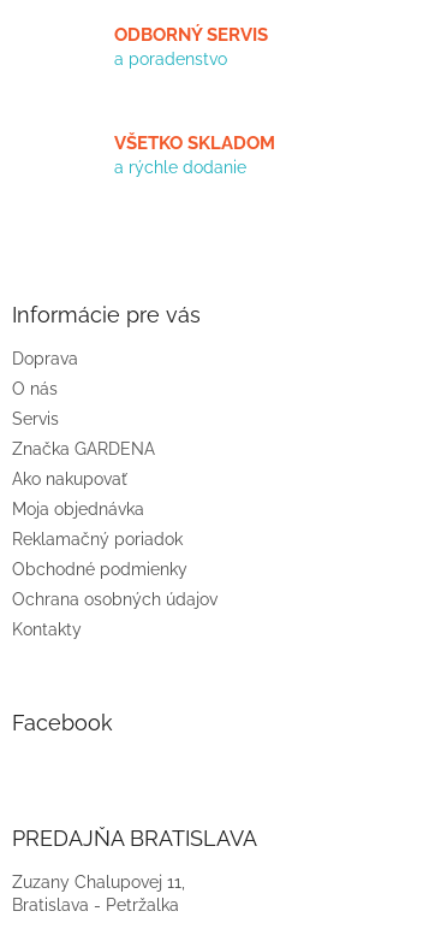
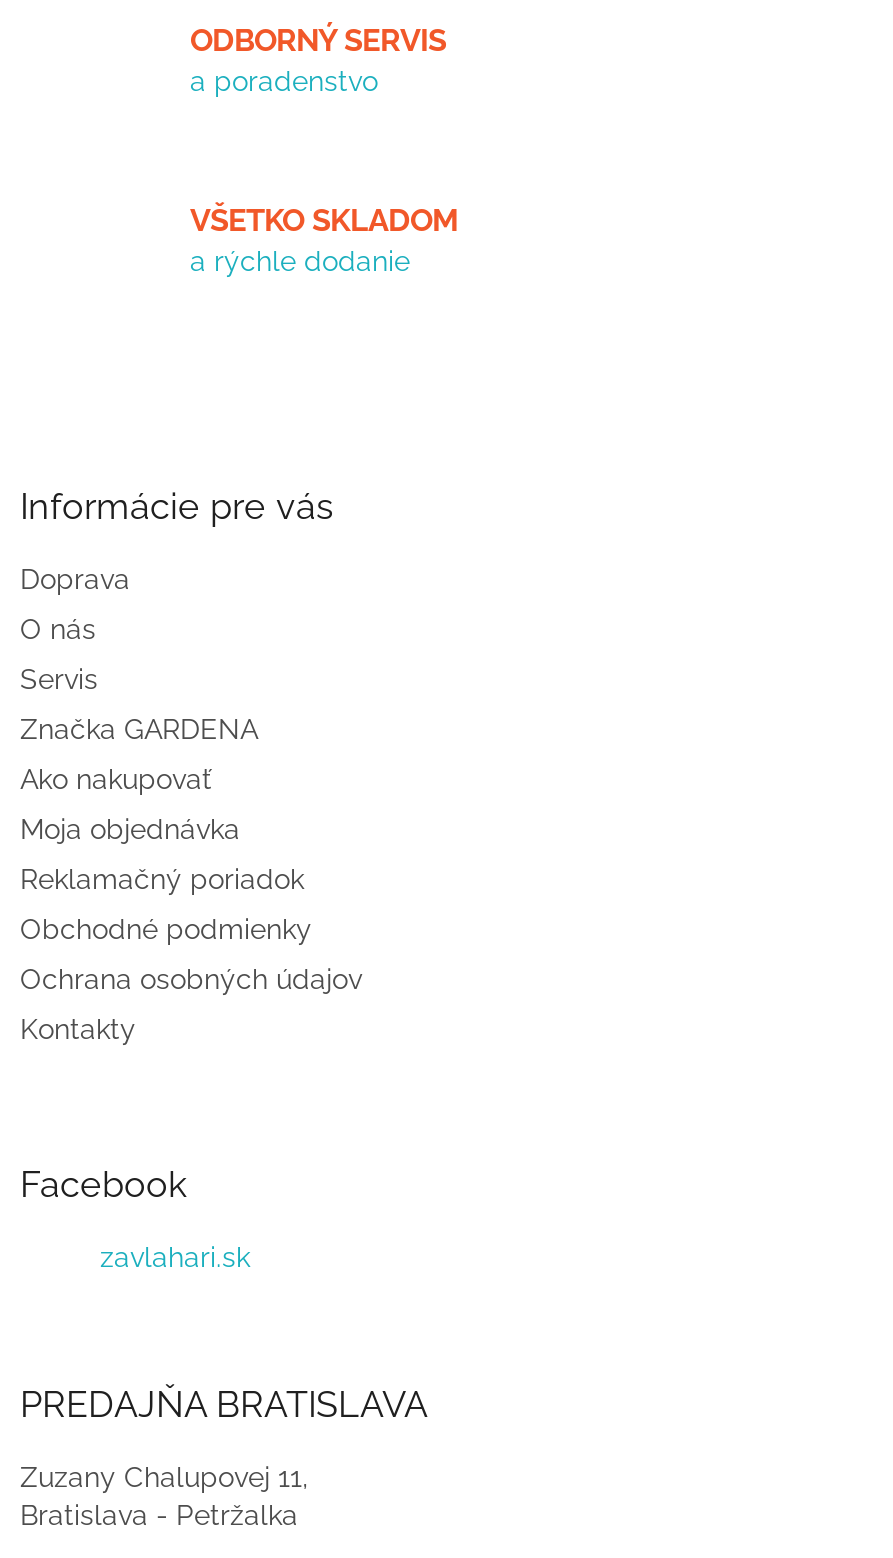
+ zavlahari.sk
